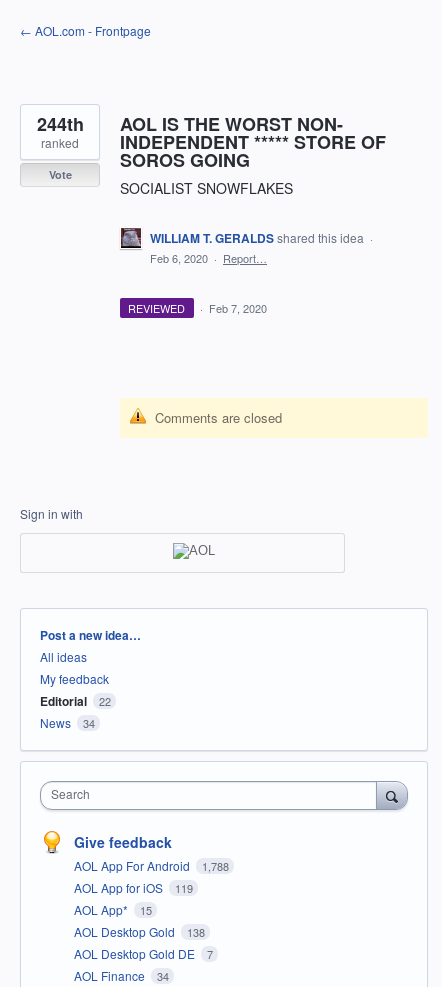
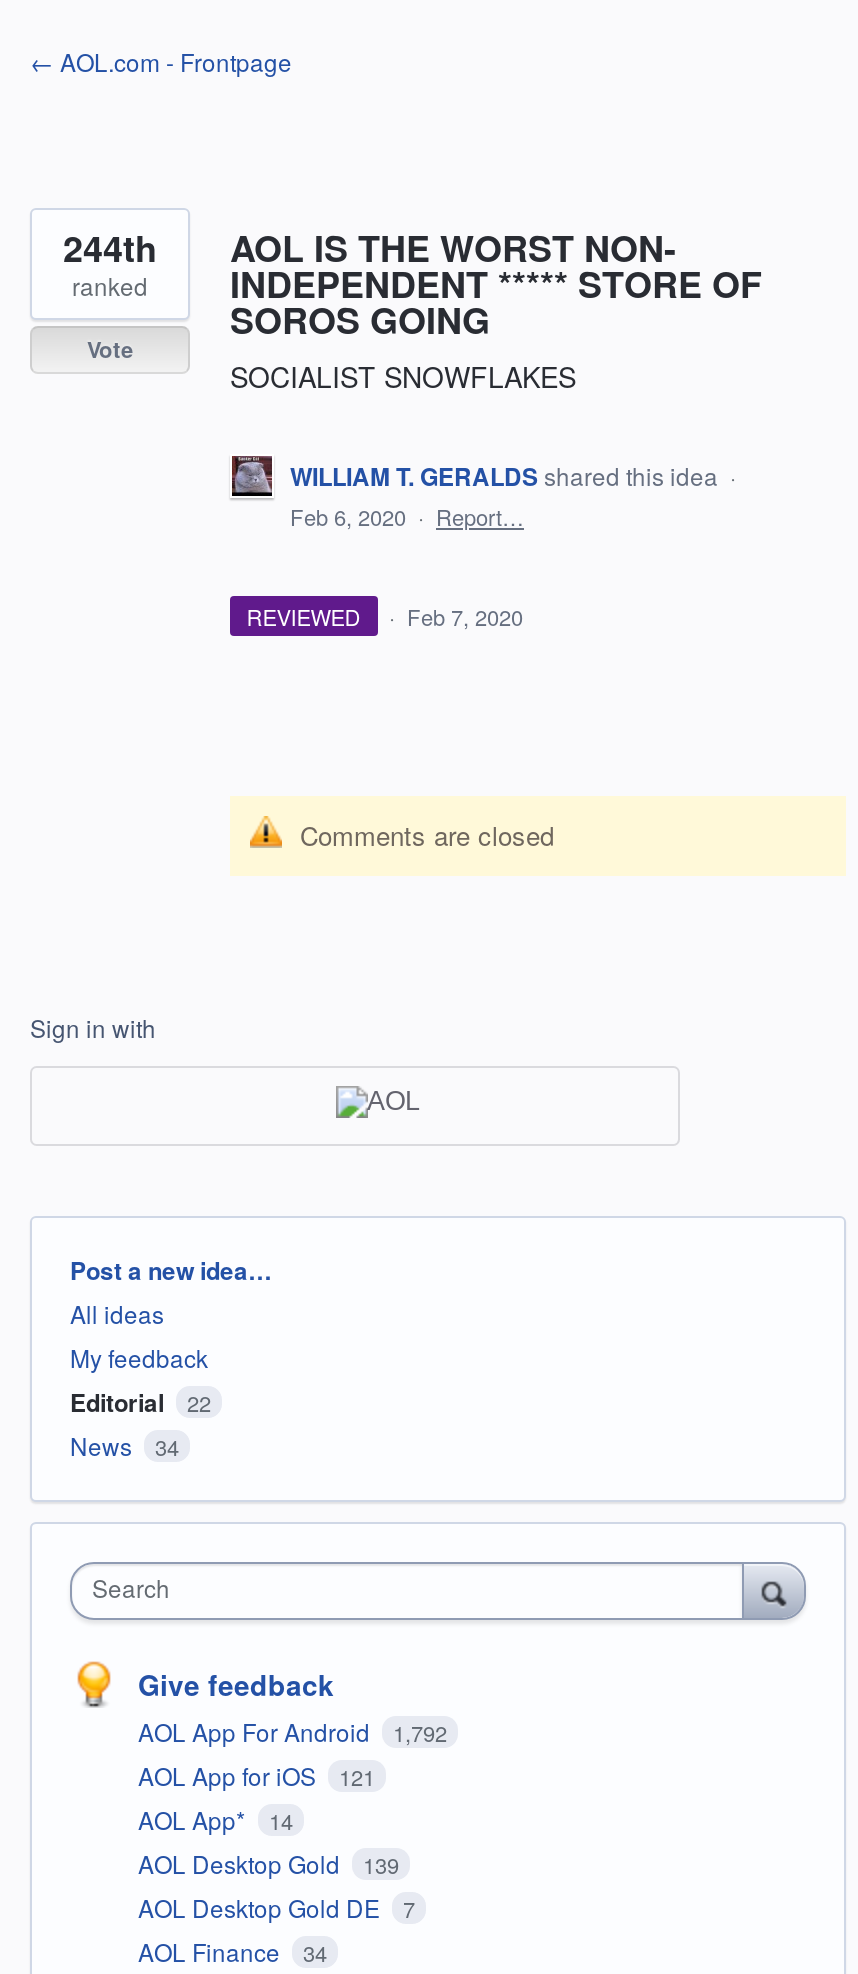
- AOL App For Android 1,788
+ AOL App For Android 1,792

- AOL App for iOS 119
+ AOL App for iOS 121

- AOL App* 15
+ AOL App* 14

- AOL Desktop Gold 138
+ AOL Desktop Gold 139
